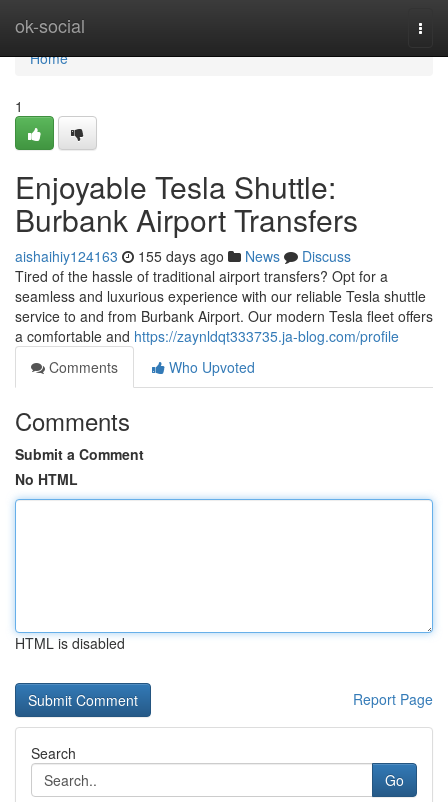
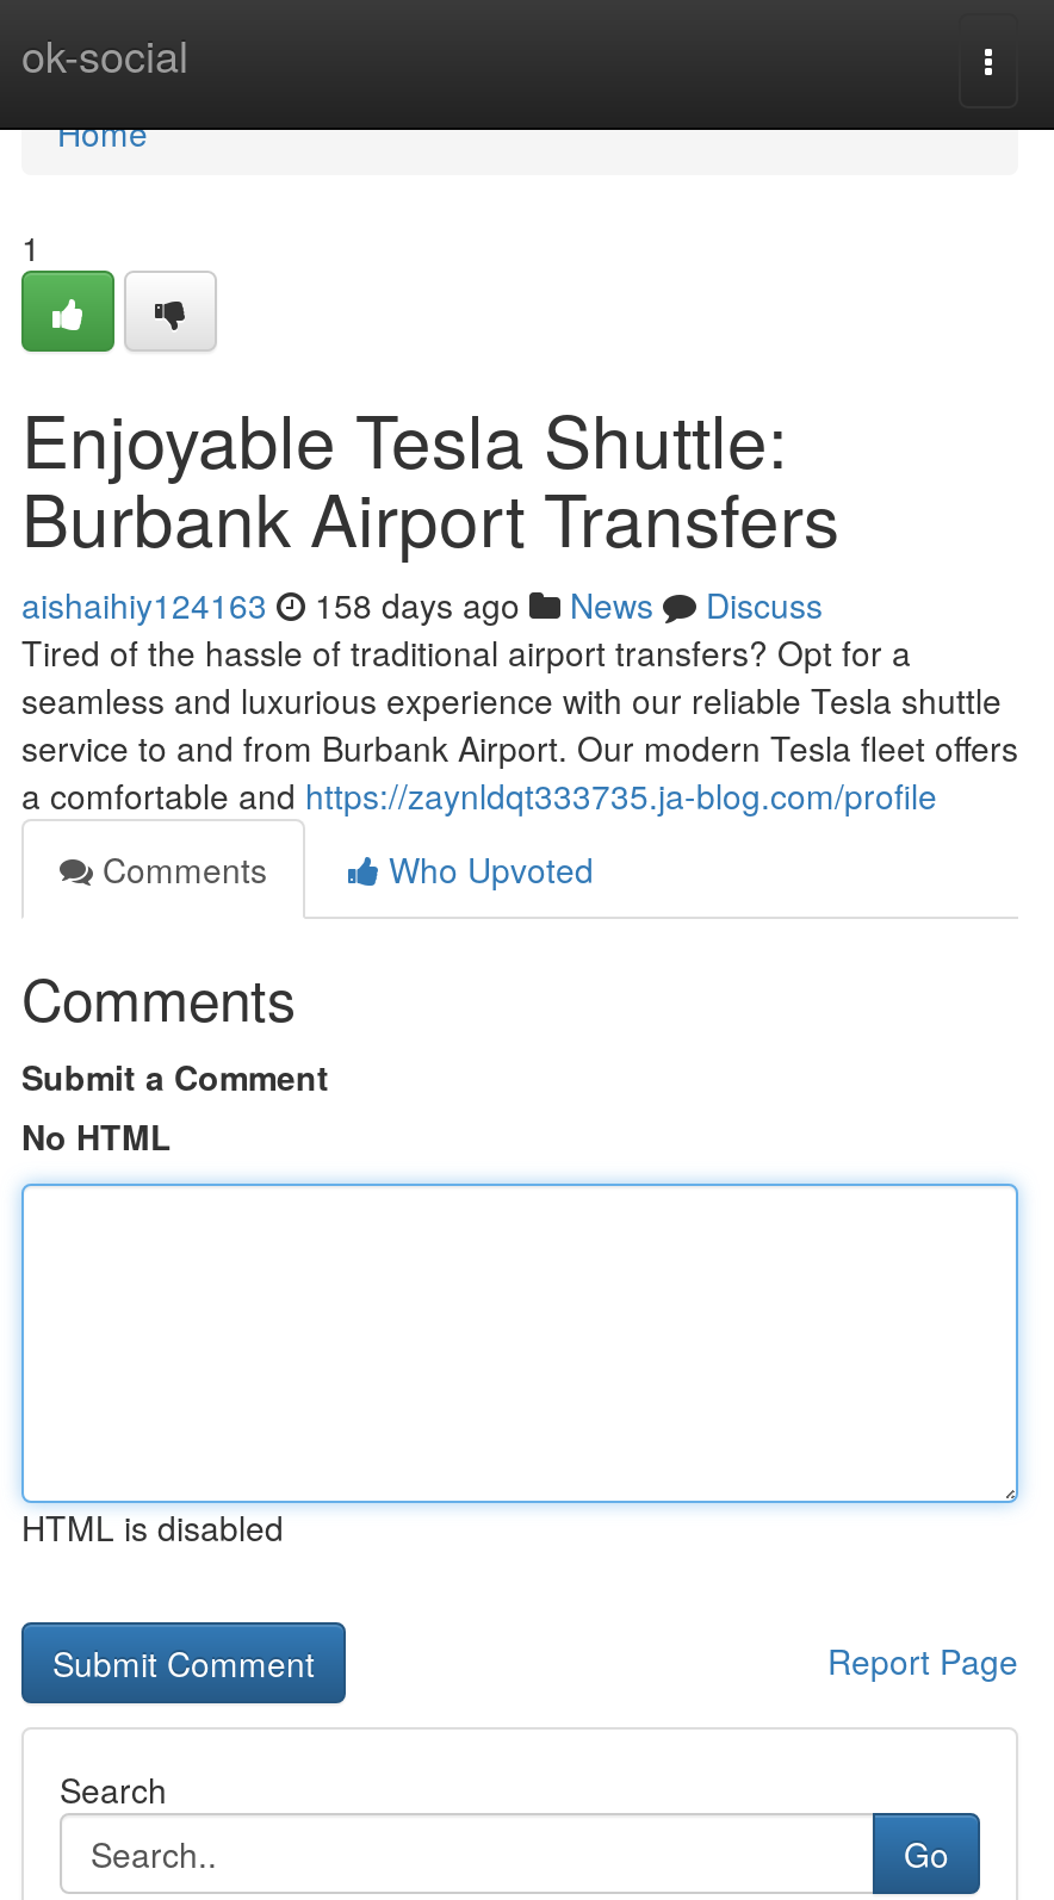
- aishaihiy124163 155 days ago News Discuss
+ aishaihiy124163 158 days ago News Discuss
